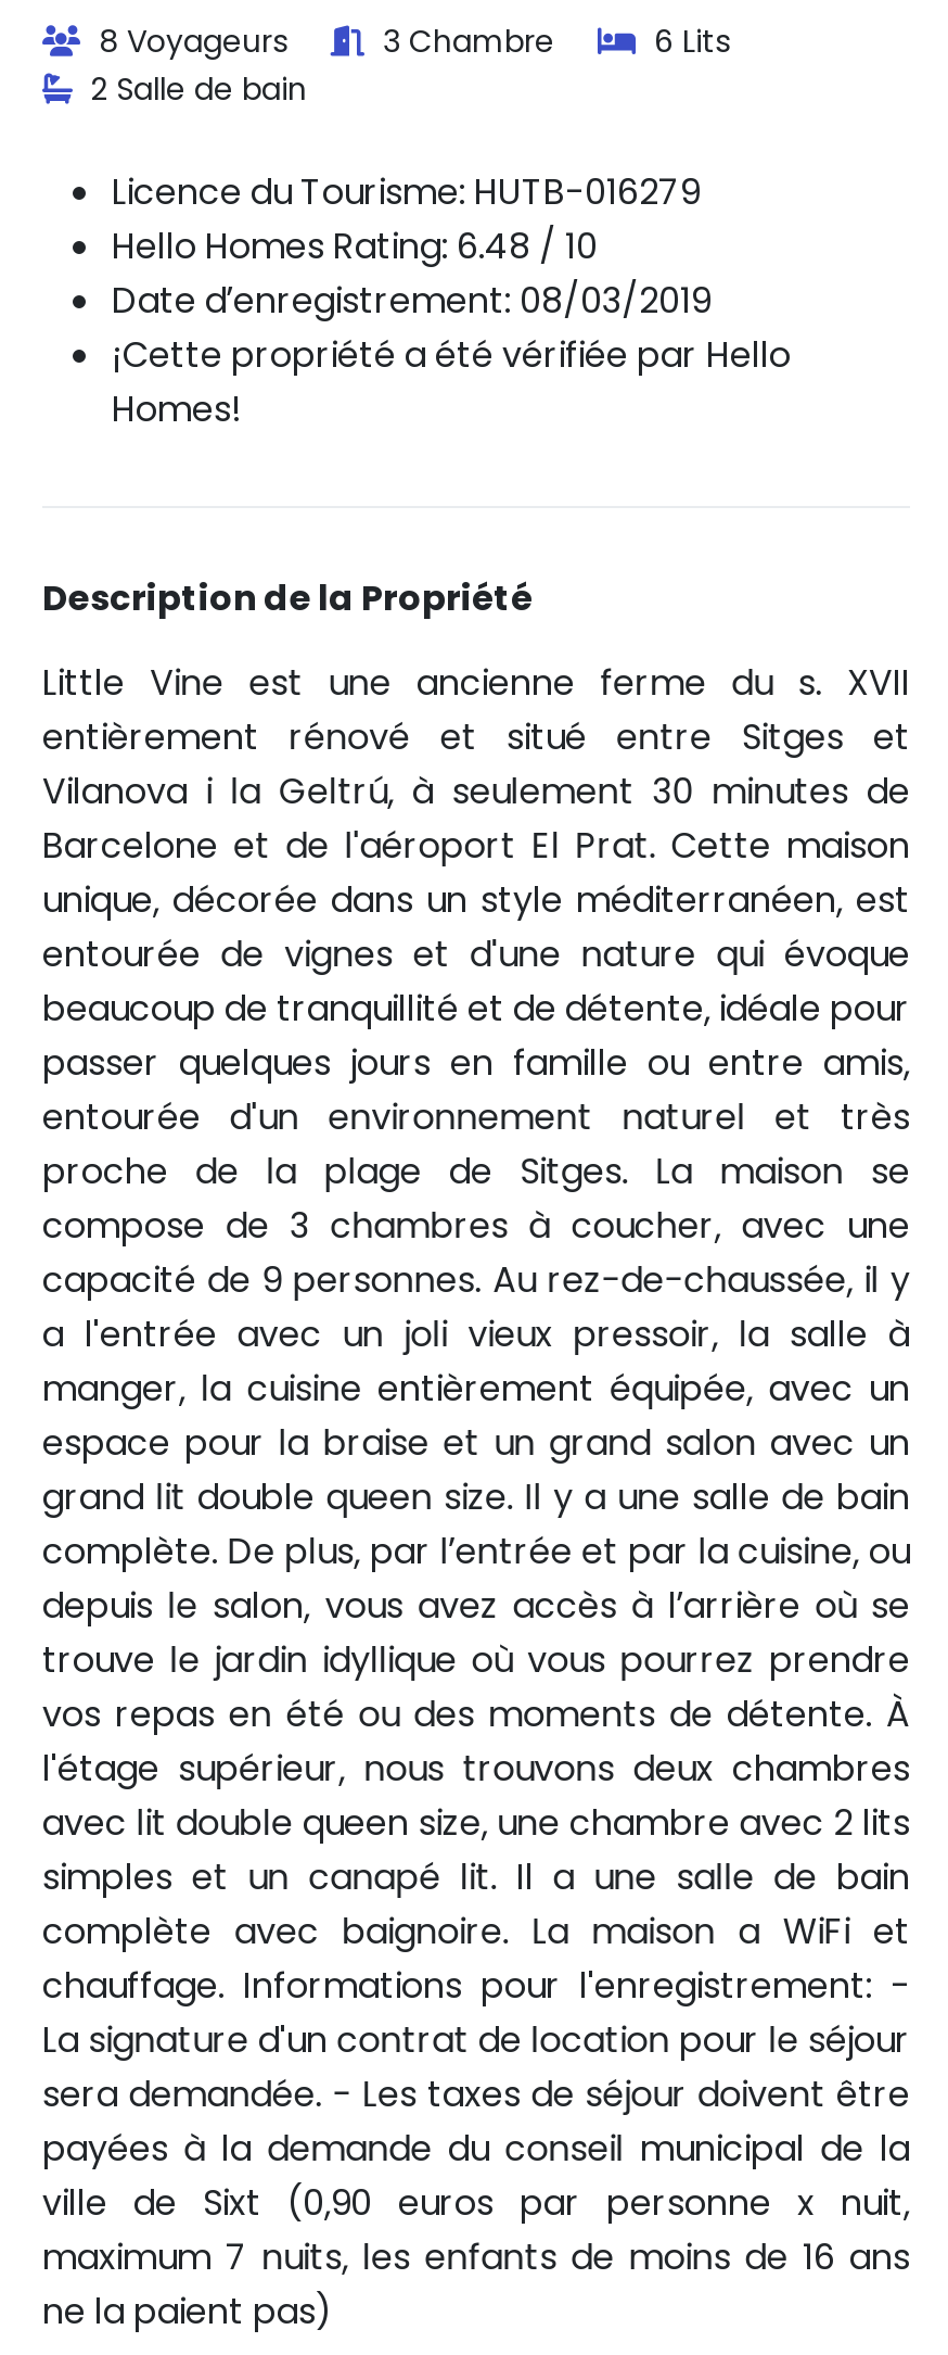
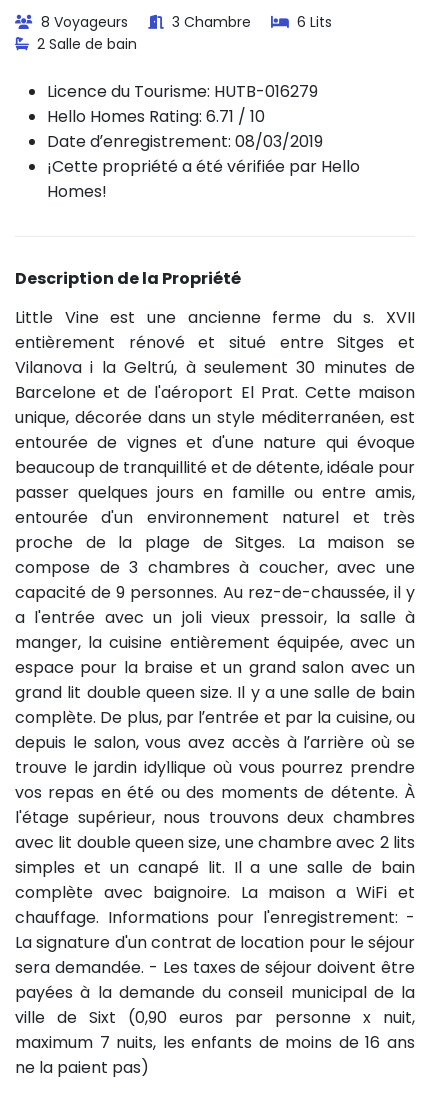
- Hello Homes Rating: 6.48 / 10
+ Hello Homes Rating: 6.71 / 10
